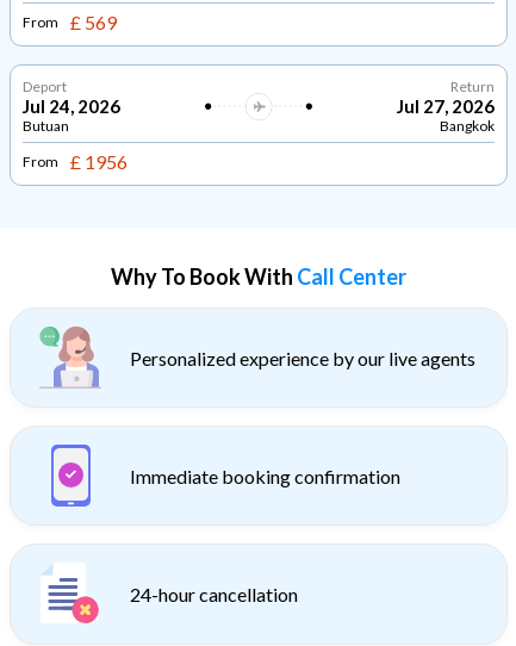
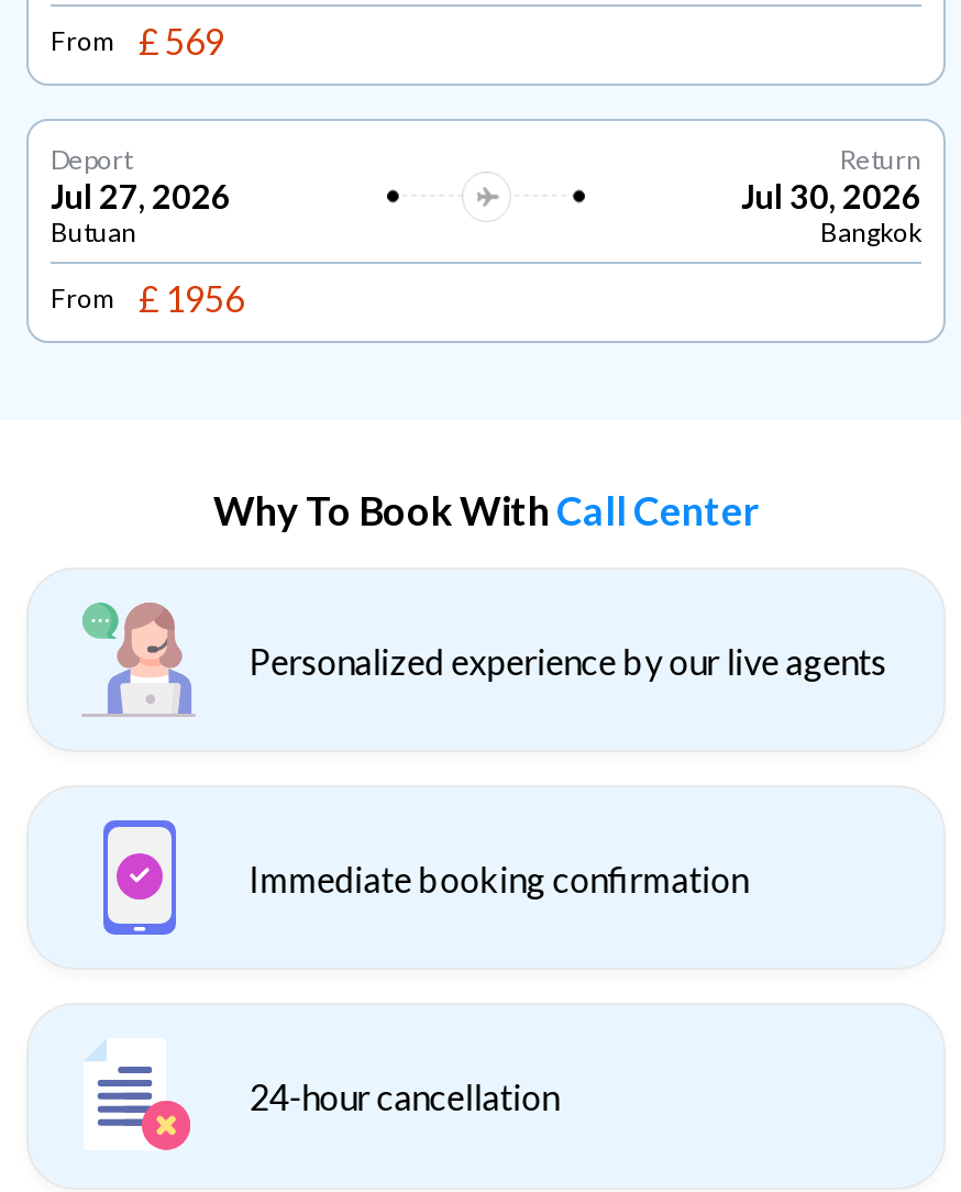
- Jul 24, 2026
+ Jul 27, 2026

- Jul 27, 2026
+ Jul 30, 2026
